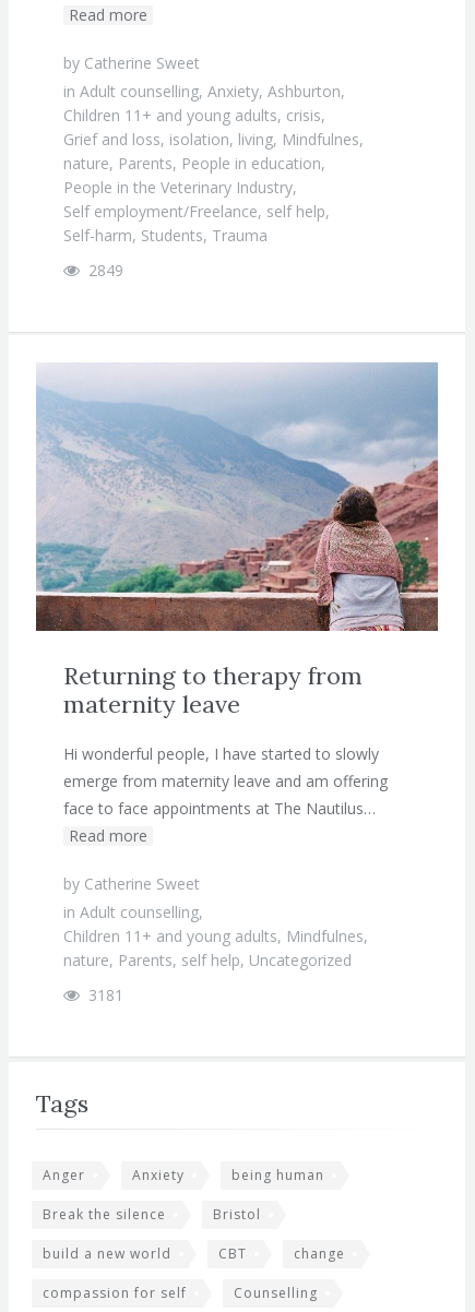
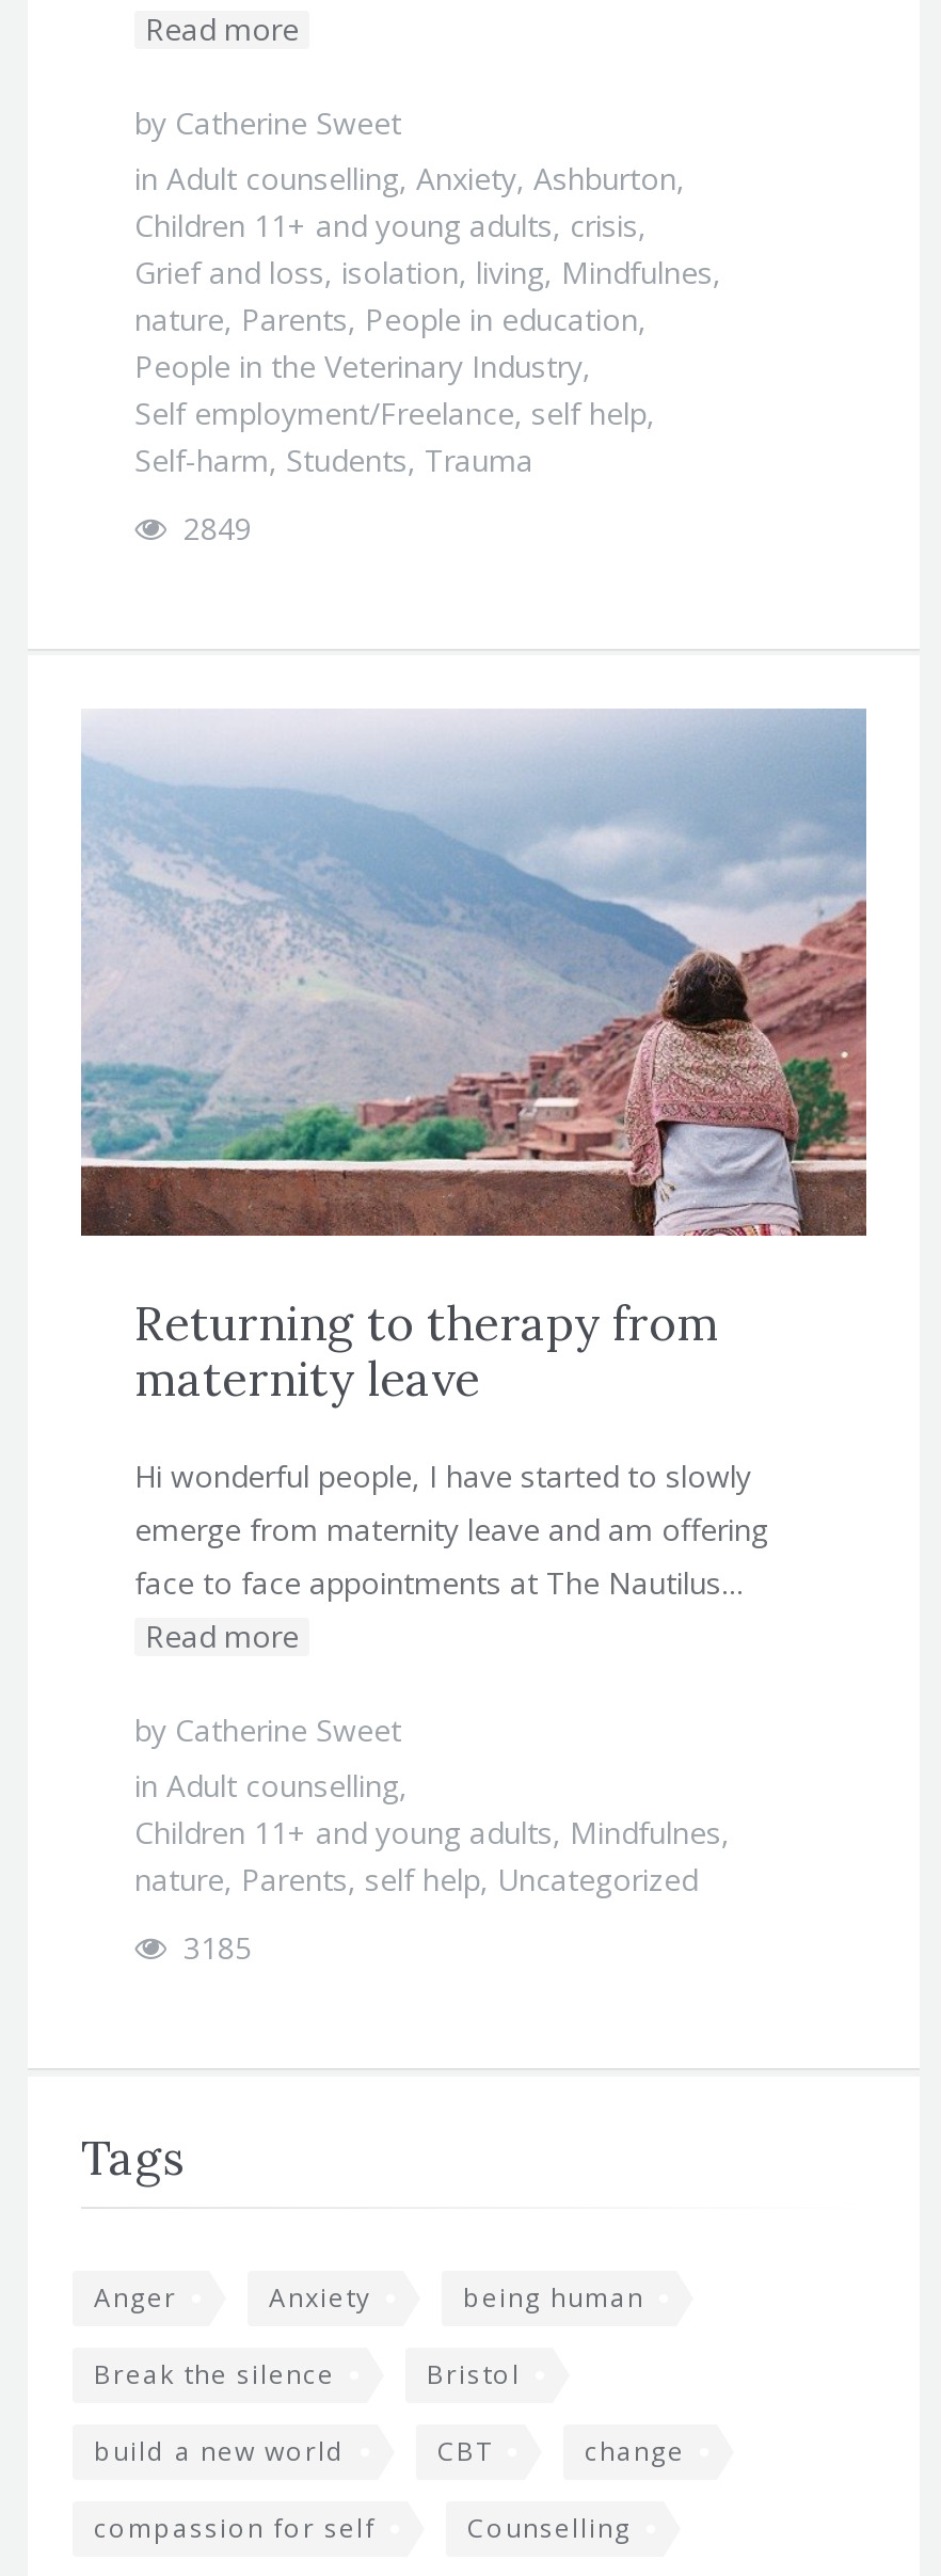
- 3181
+ 3185
